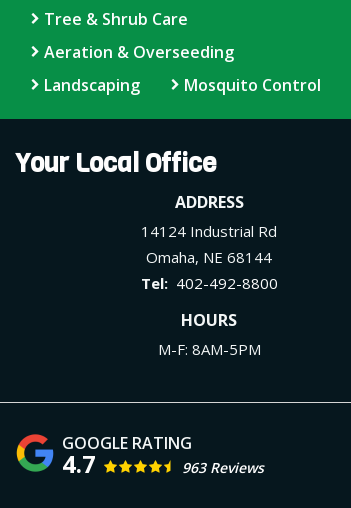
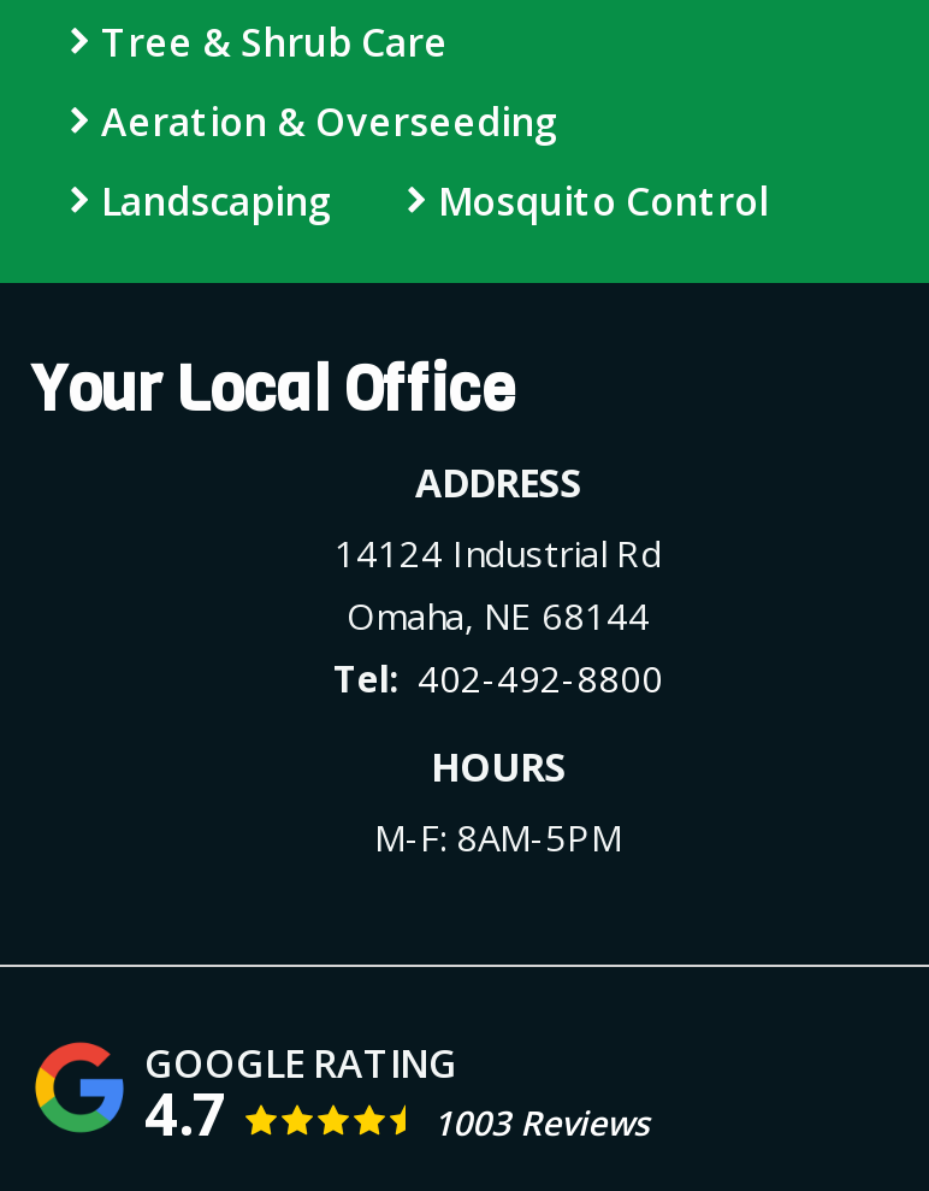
- 963 Reviews
+ 1003 Reviews
